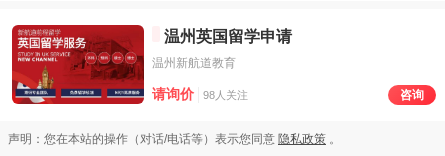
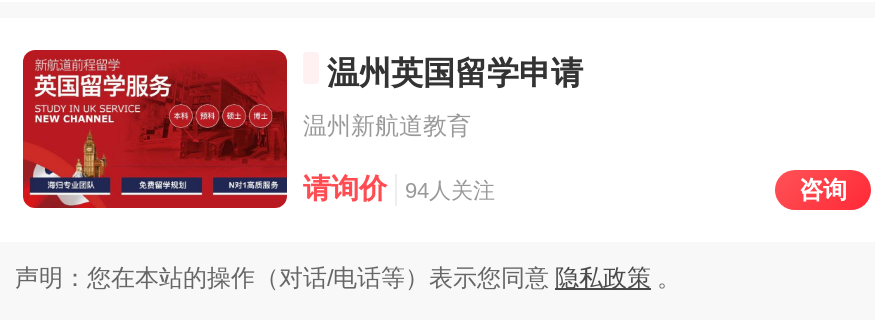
- 请询价 98人关注
+ 请询价 94人关注
